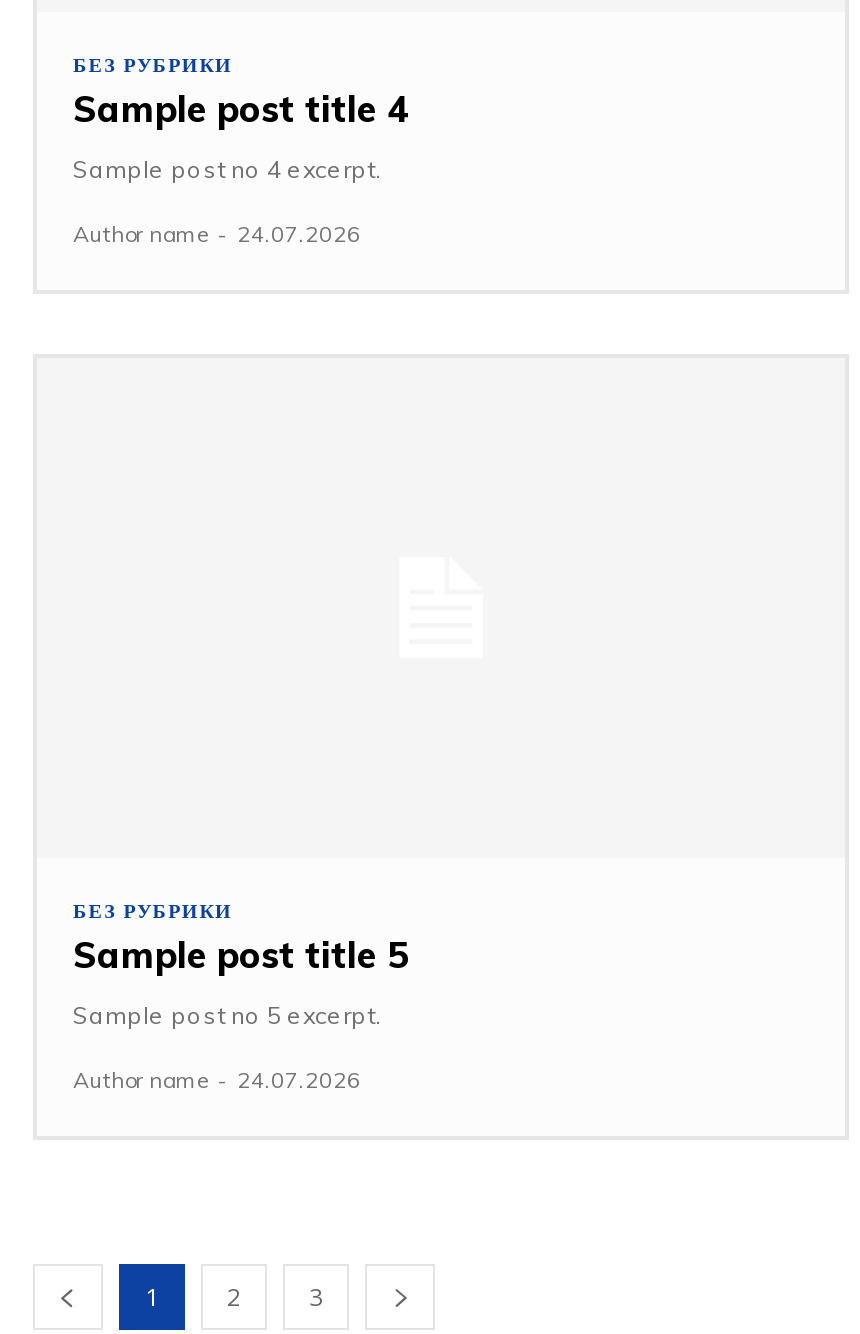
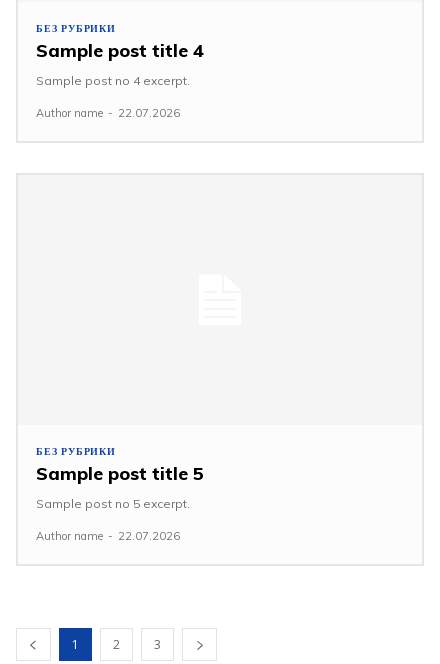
- Author name - 24.07.2026
+ Author name - 22.07.2026

- Author name - 24.07.2026
+ Author name - 22.07.2026
